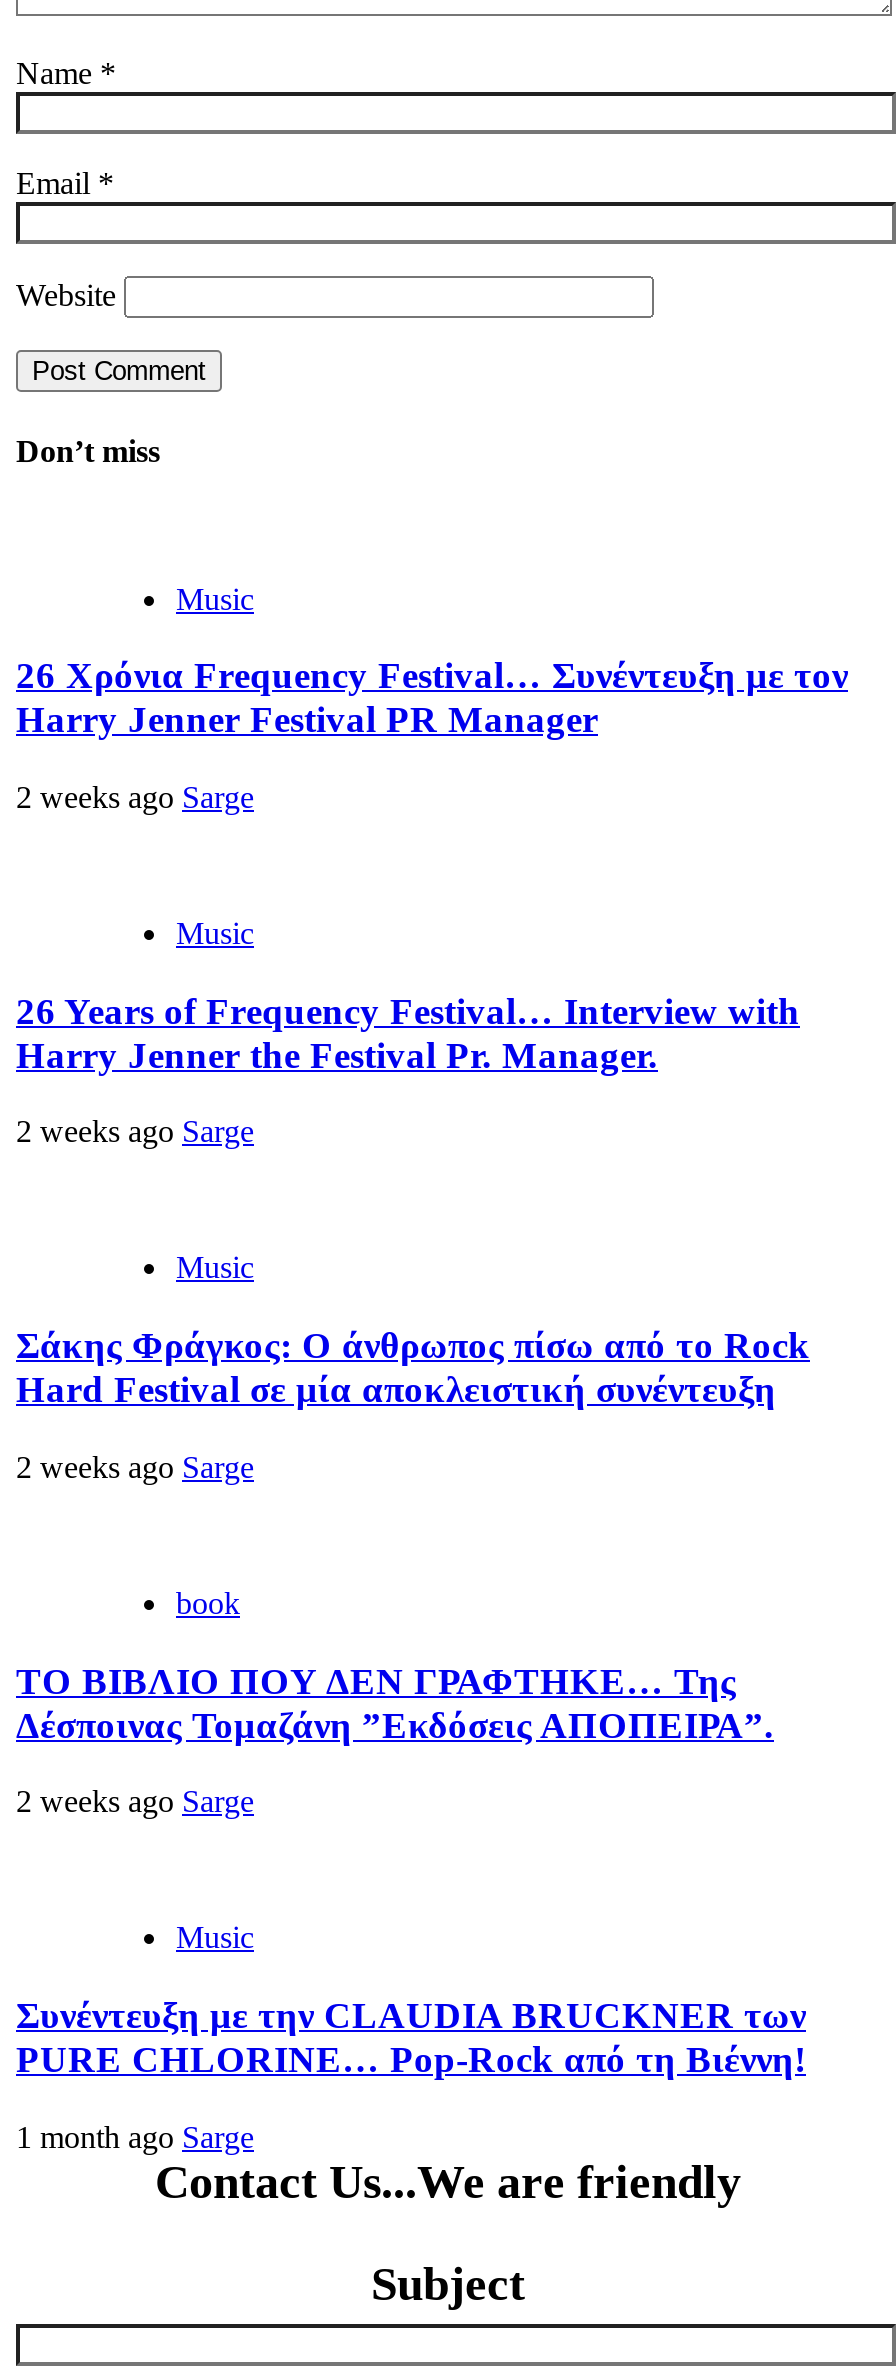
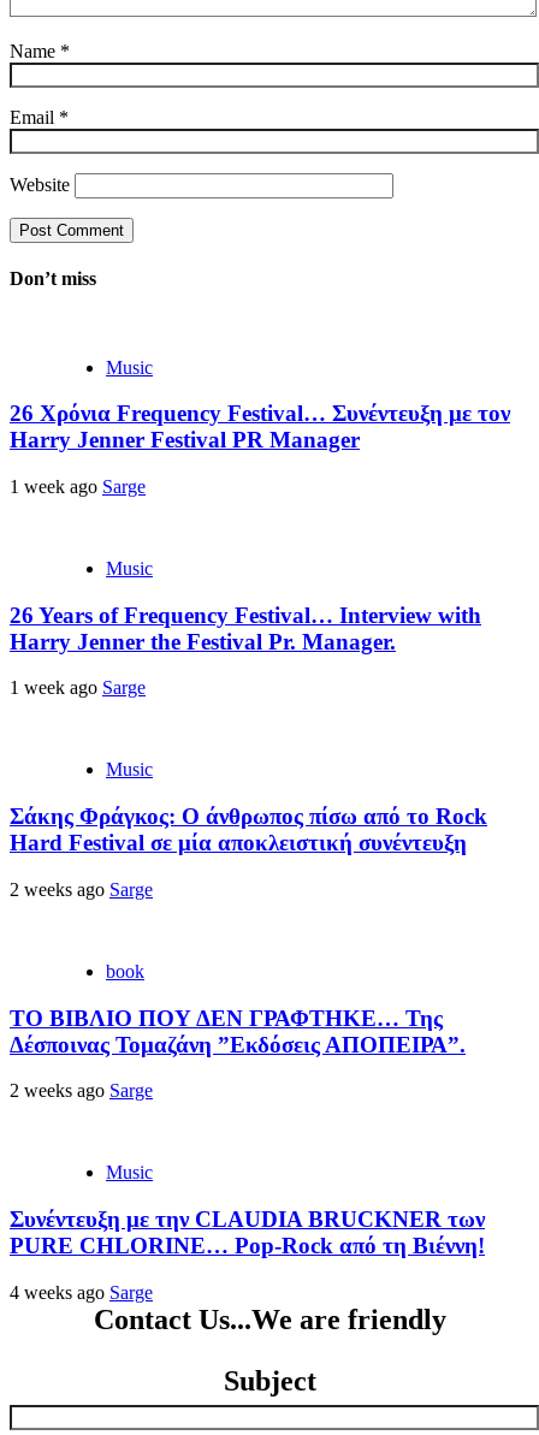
- 2 weeks ago Sarge
+ 1 week ago Sarge

- 2 weeks ago Sarge
+ 1 week ago Sarge

- 1 month ago Sarge
+ 4 weeks ago Sarge
